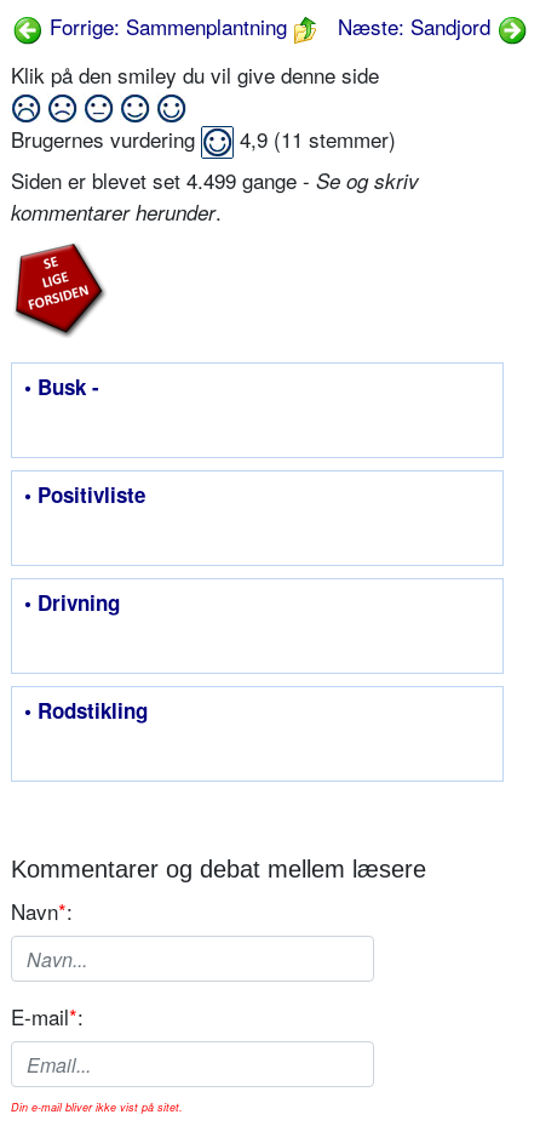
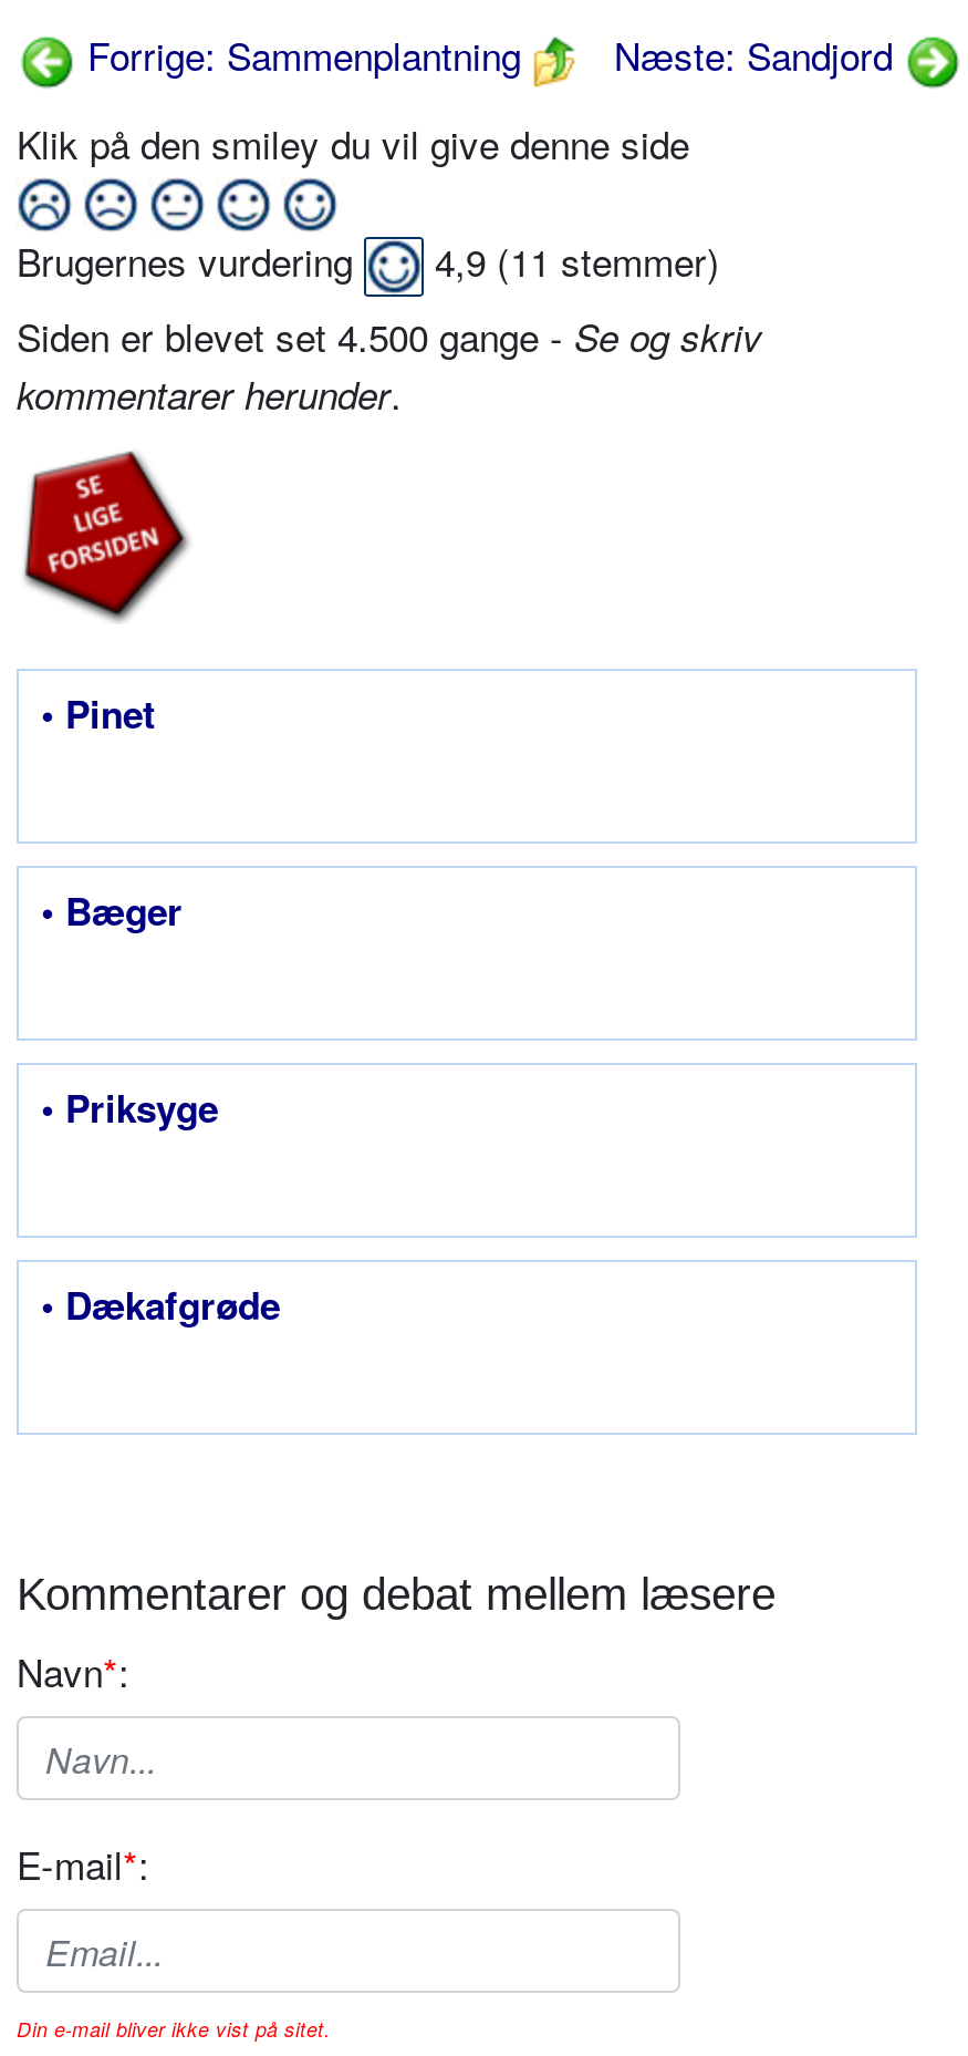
- Siden er blevet set 4.499 gange - Se og skriv
+ Siden er blevet set 4.500 gange - Se og skriv

- • Busk -
+ • Pinet

- • Positivliste
+ • Bæger

- • Drivning
+ • Priksyge

- • Rodstikling
+ • Dækafgrøde
